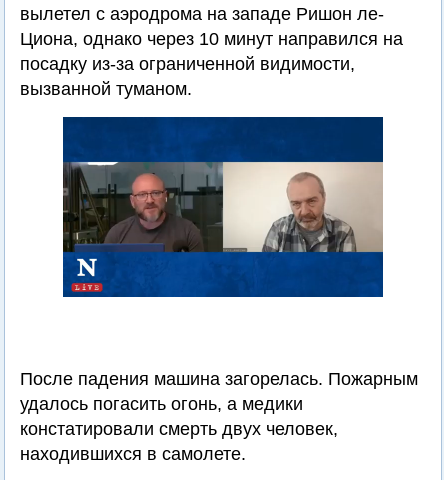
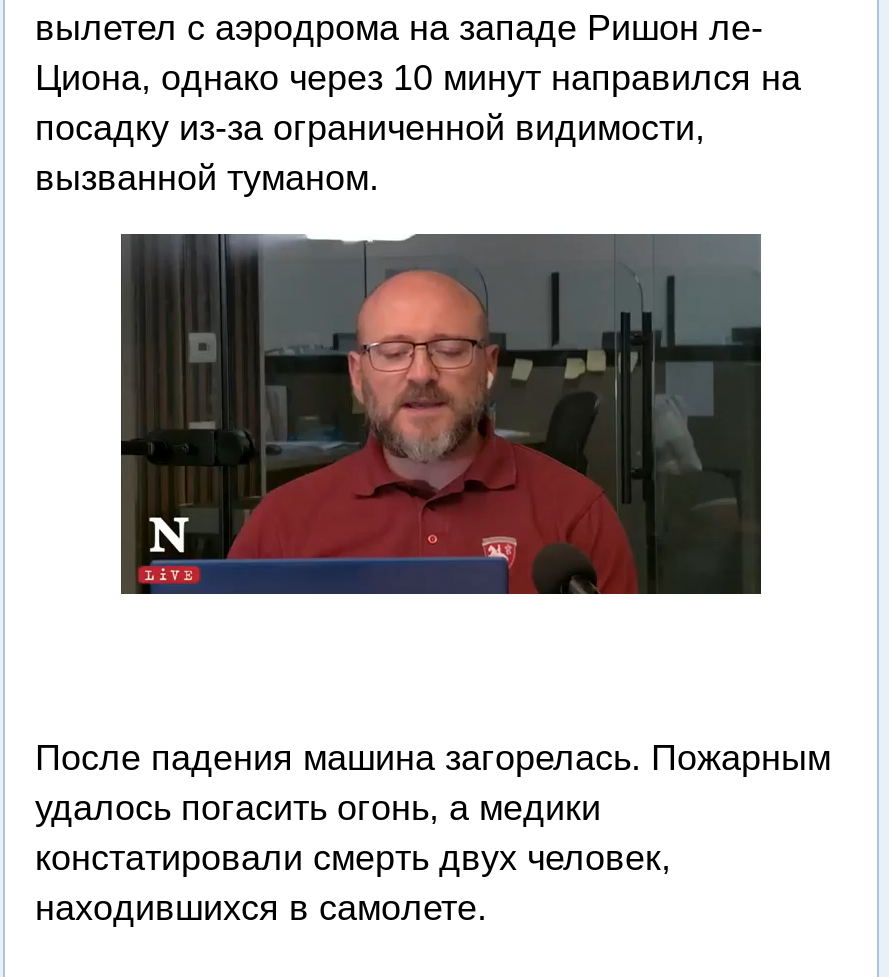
- [image]
+ [image]
